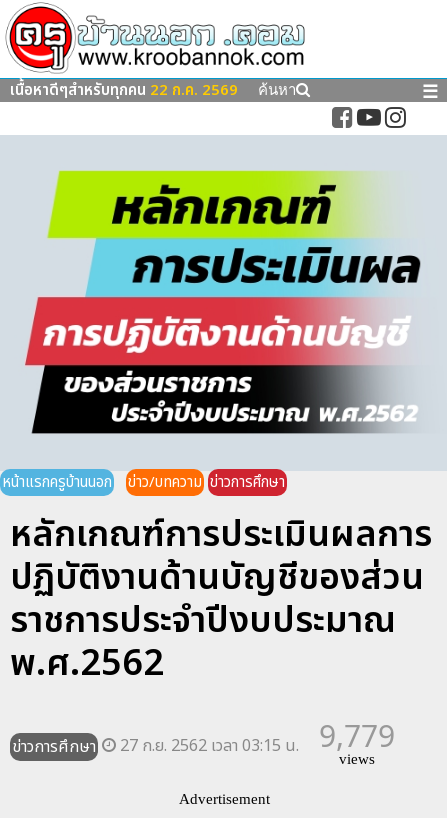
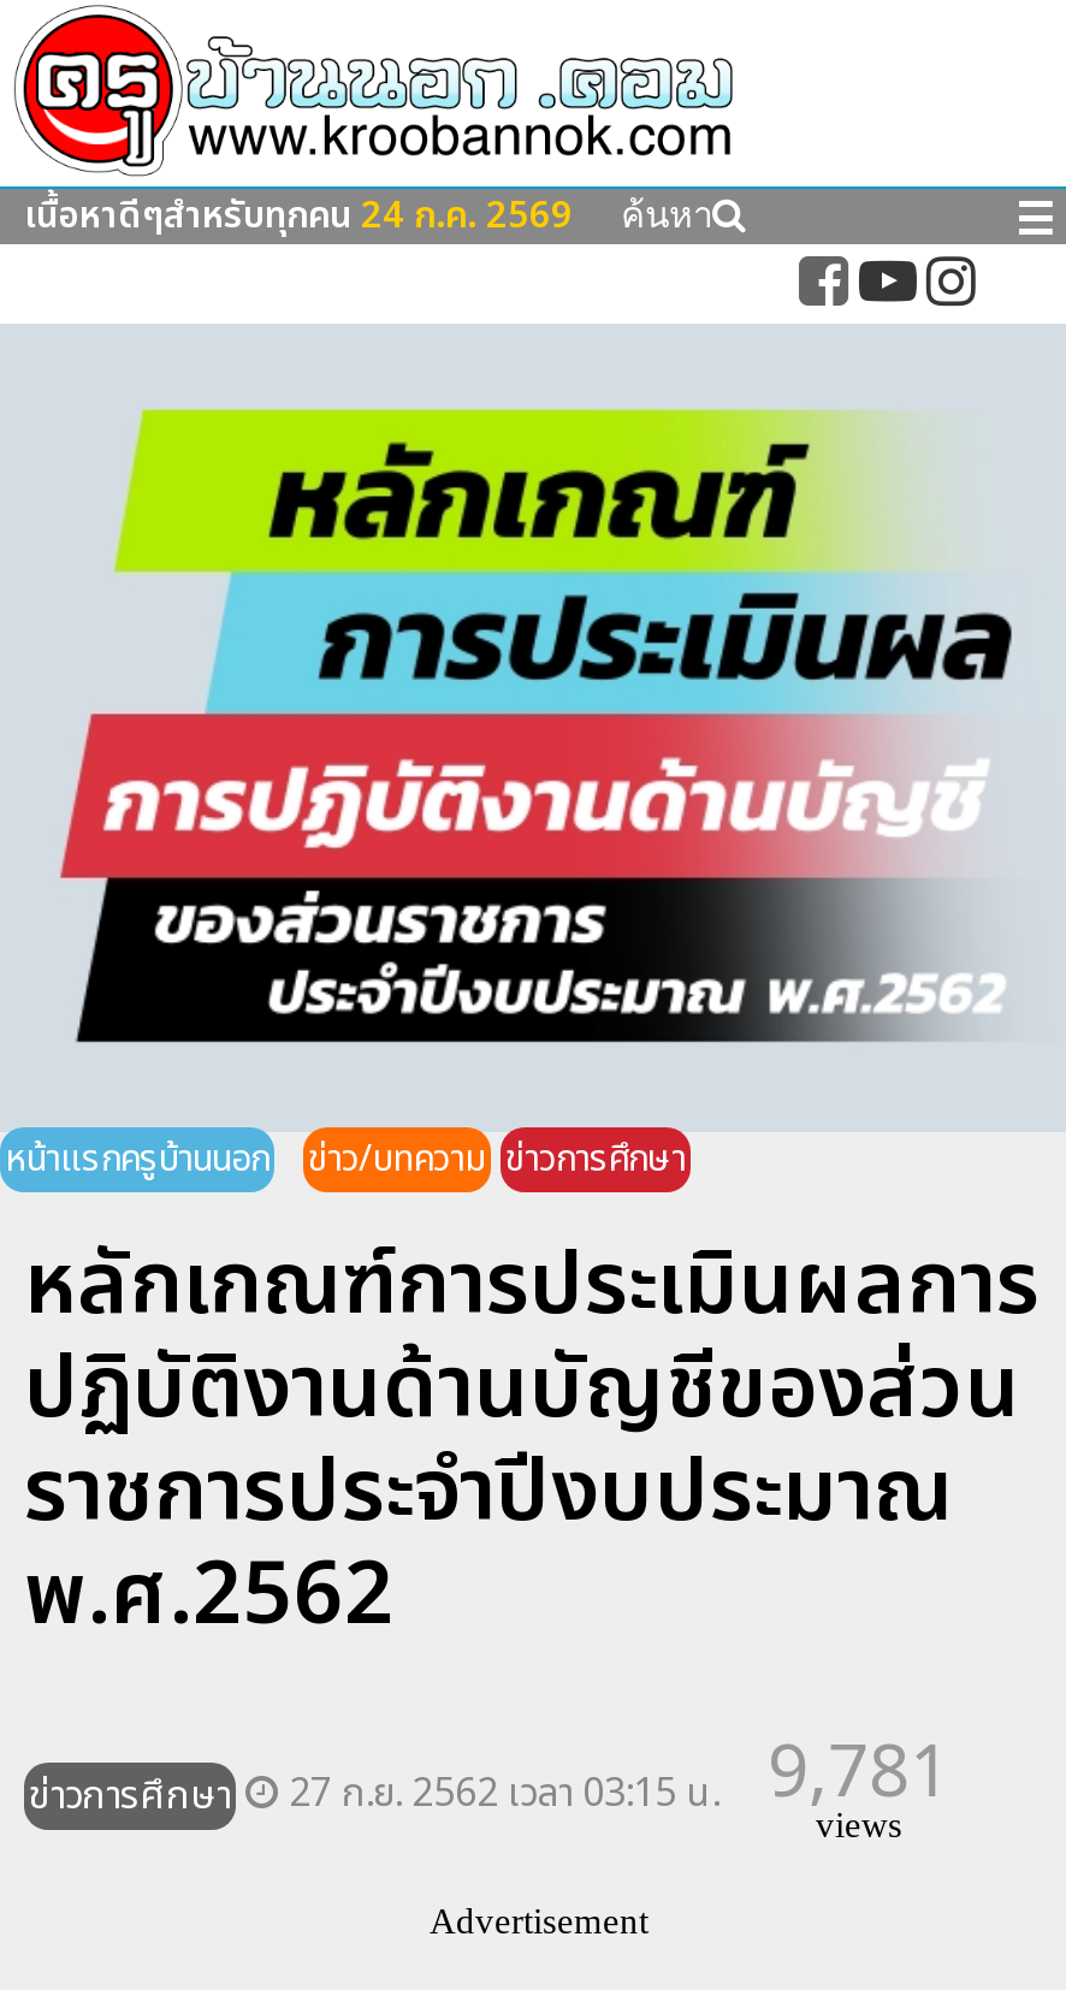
- เนื้อหาดีๆสำหรับทุกคน 22 ก.ค. 2569
+ เนื้อหาดีๆสำหรับทุกคน 24 ก.ค. 2569

- ข่าวการศึกษา 27 ก.ย. 2562 เวลา 03:15 น. 9,779
+ ข่าวการศึกษา 27 ก.ย. 2562 เวลา 03:15 น. 9,781
